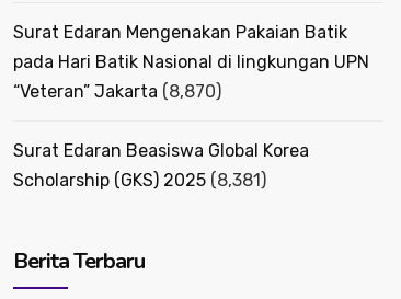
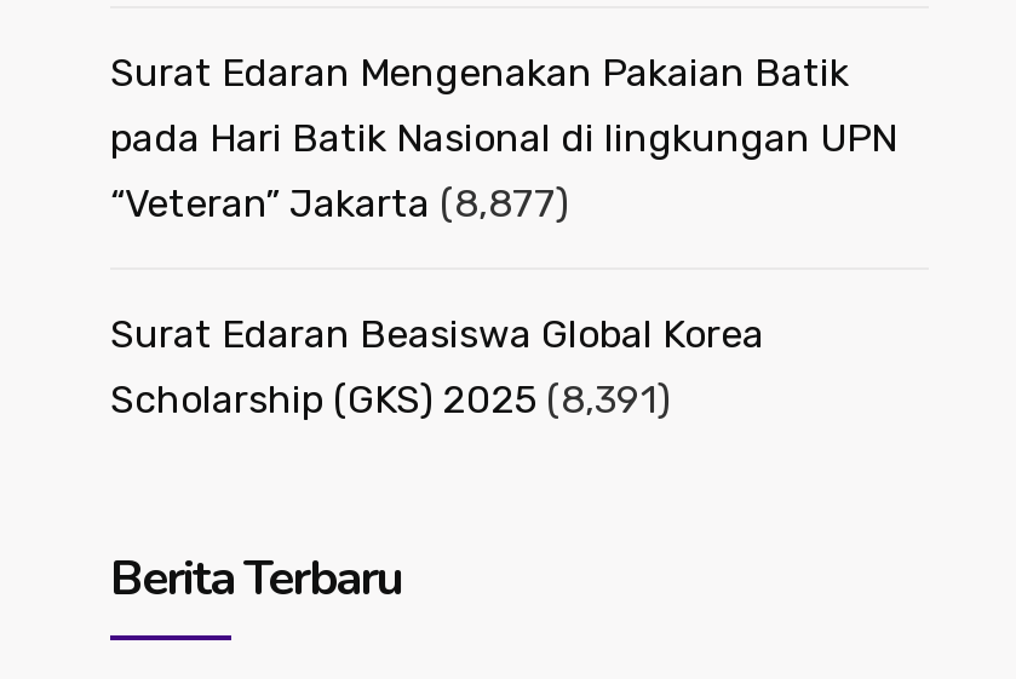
- “Veteran” Jakarta (8,870)
+ “Veteran” Jakarta (8,877)

- Scholarship (GKS) 2025 (8,381)
+ Scholarship (GKS) 2025 (8,391)
